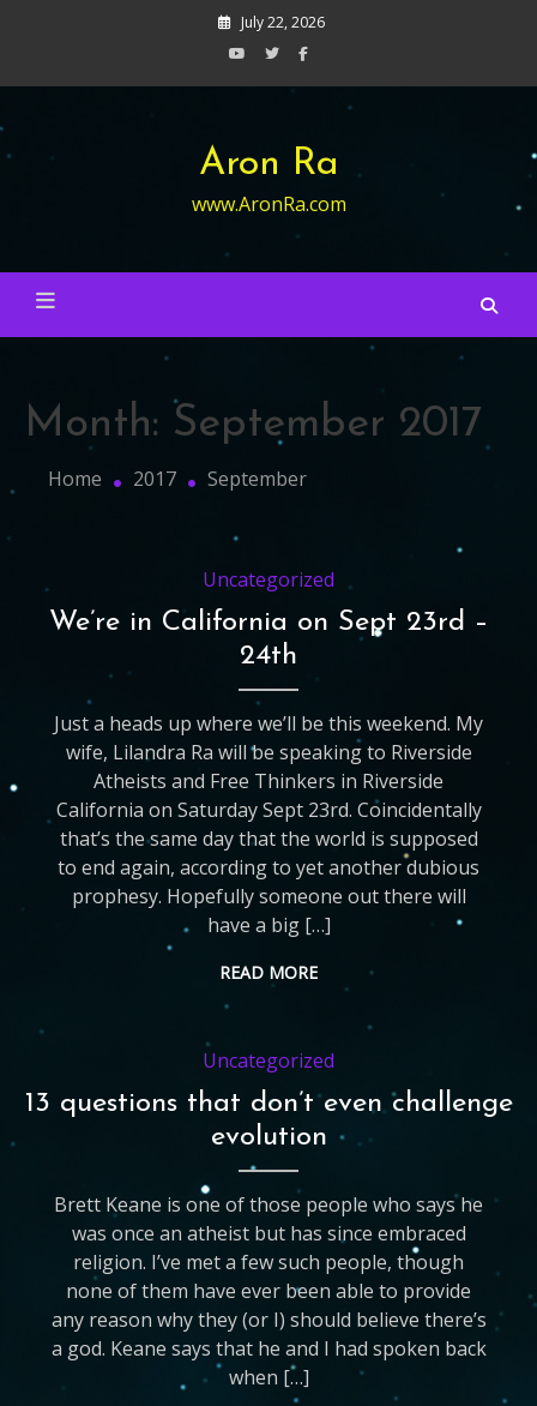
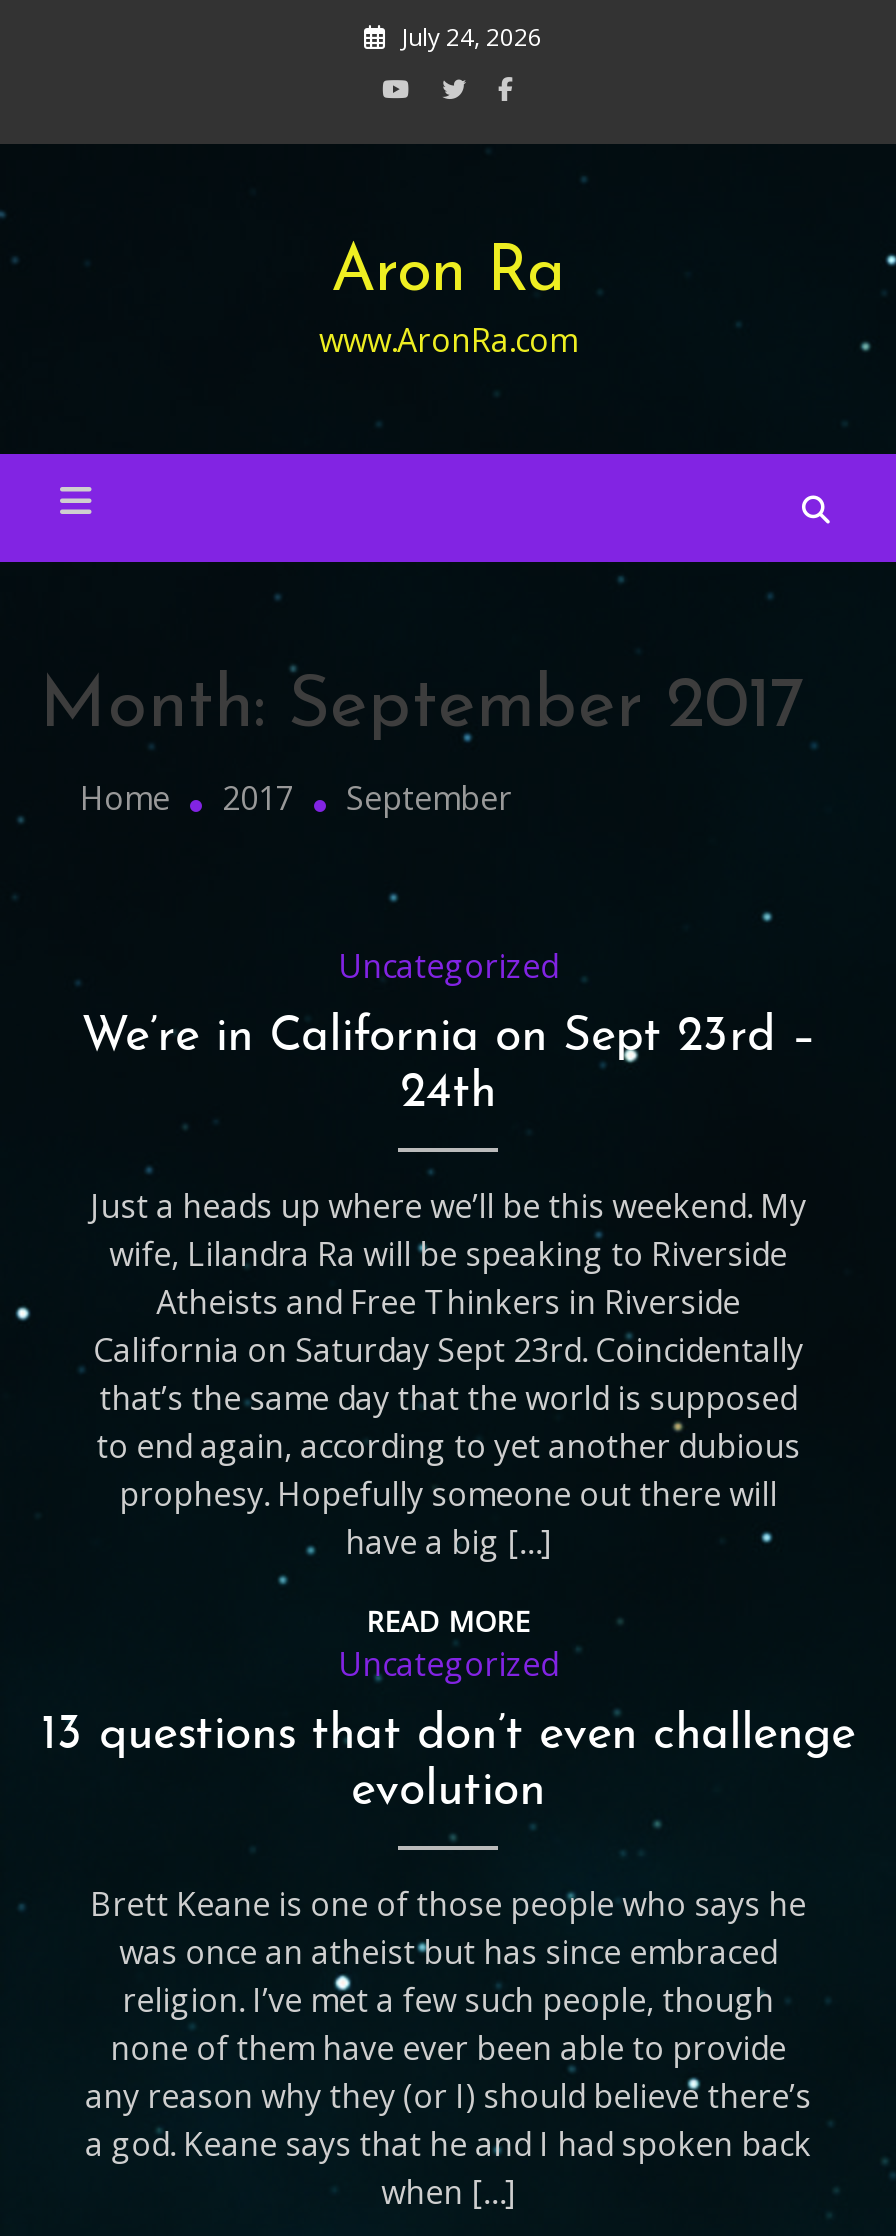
- July 22, 2026
+ July 24, 2026
